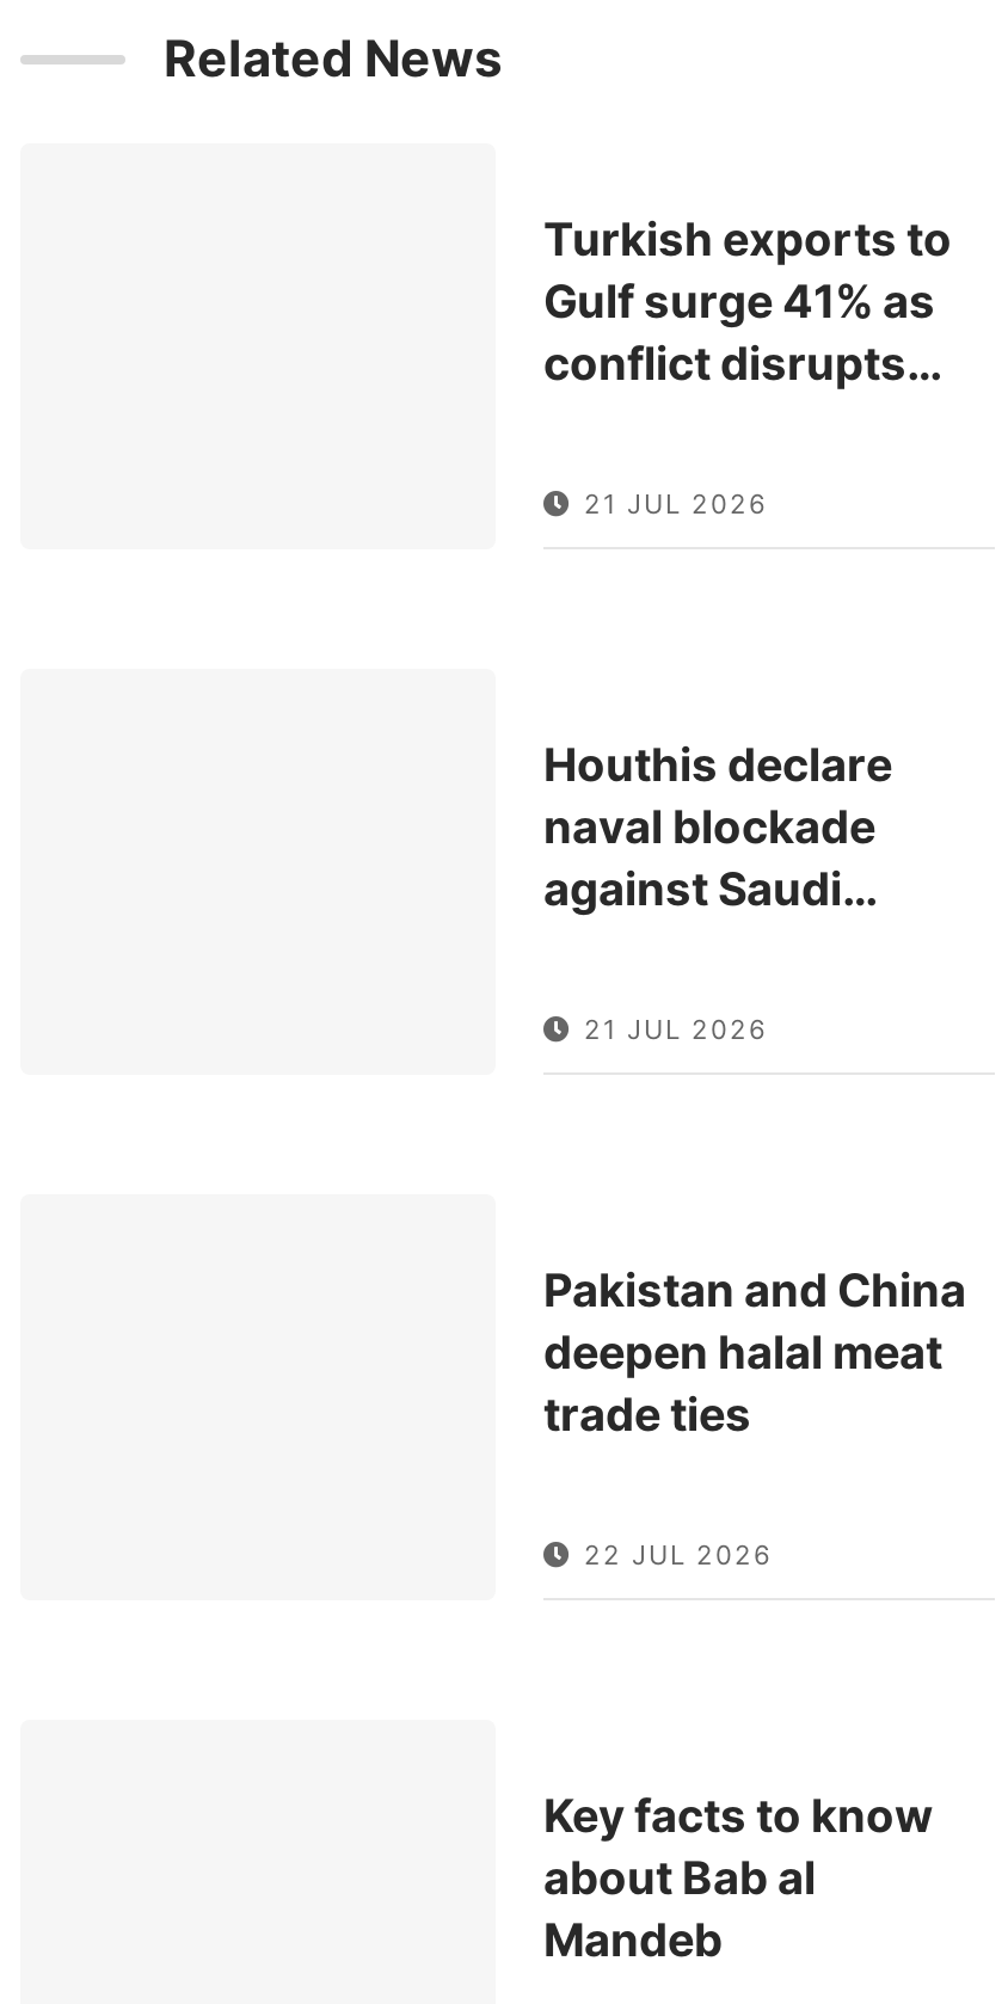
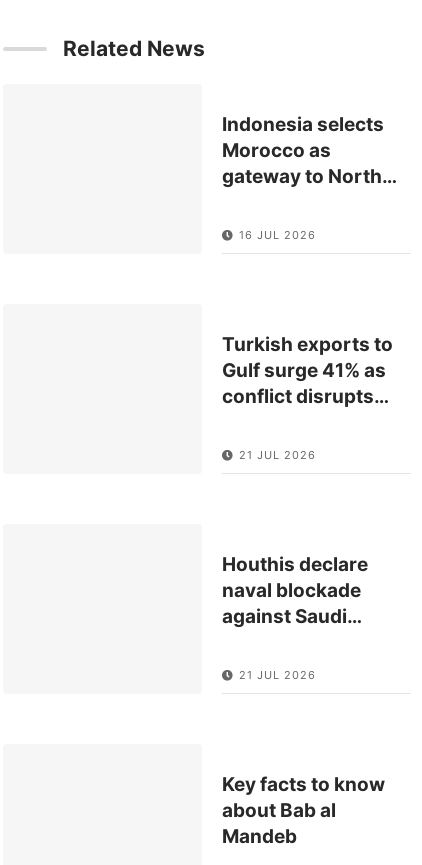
+ Indonesia selects
+ Morocco as
+ gateway to North…
+ 16 JUL 2026

moved down: Turkish exports to | Gulf surge 41% as | conflict disrupts… | 21 JUL 2026 | Houthis declare | naval blockade | against Saudi… | 21 JUL 2026

- Pakistan and China
- deepen halal meat
- trade ties
- 22 JUL 2026
